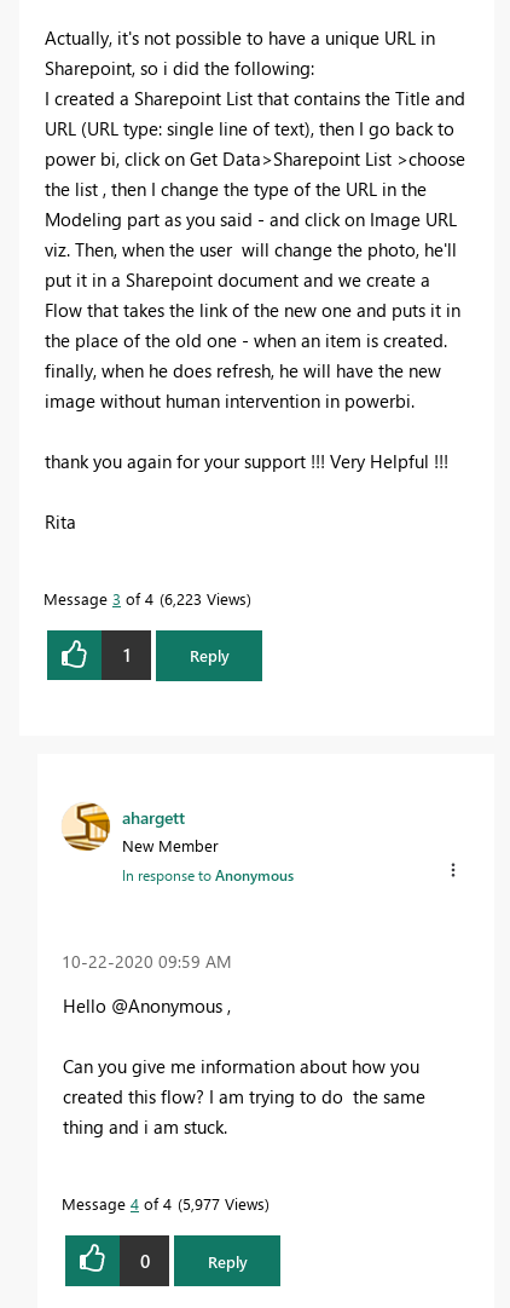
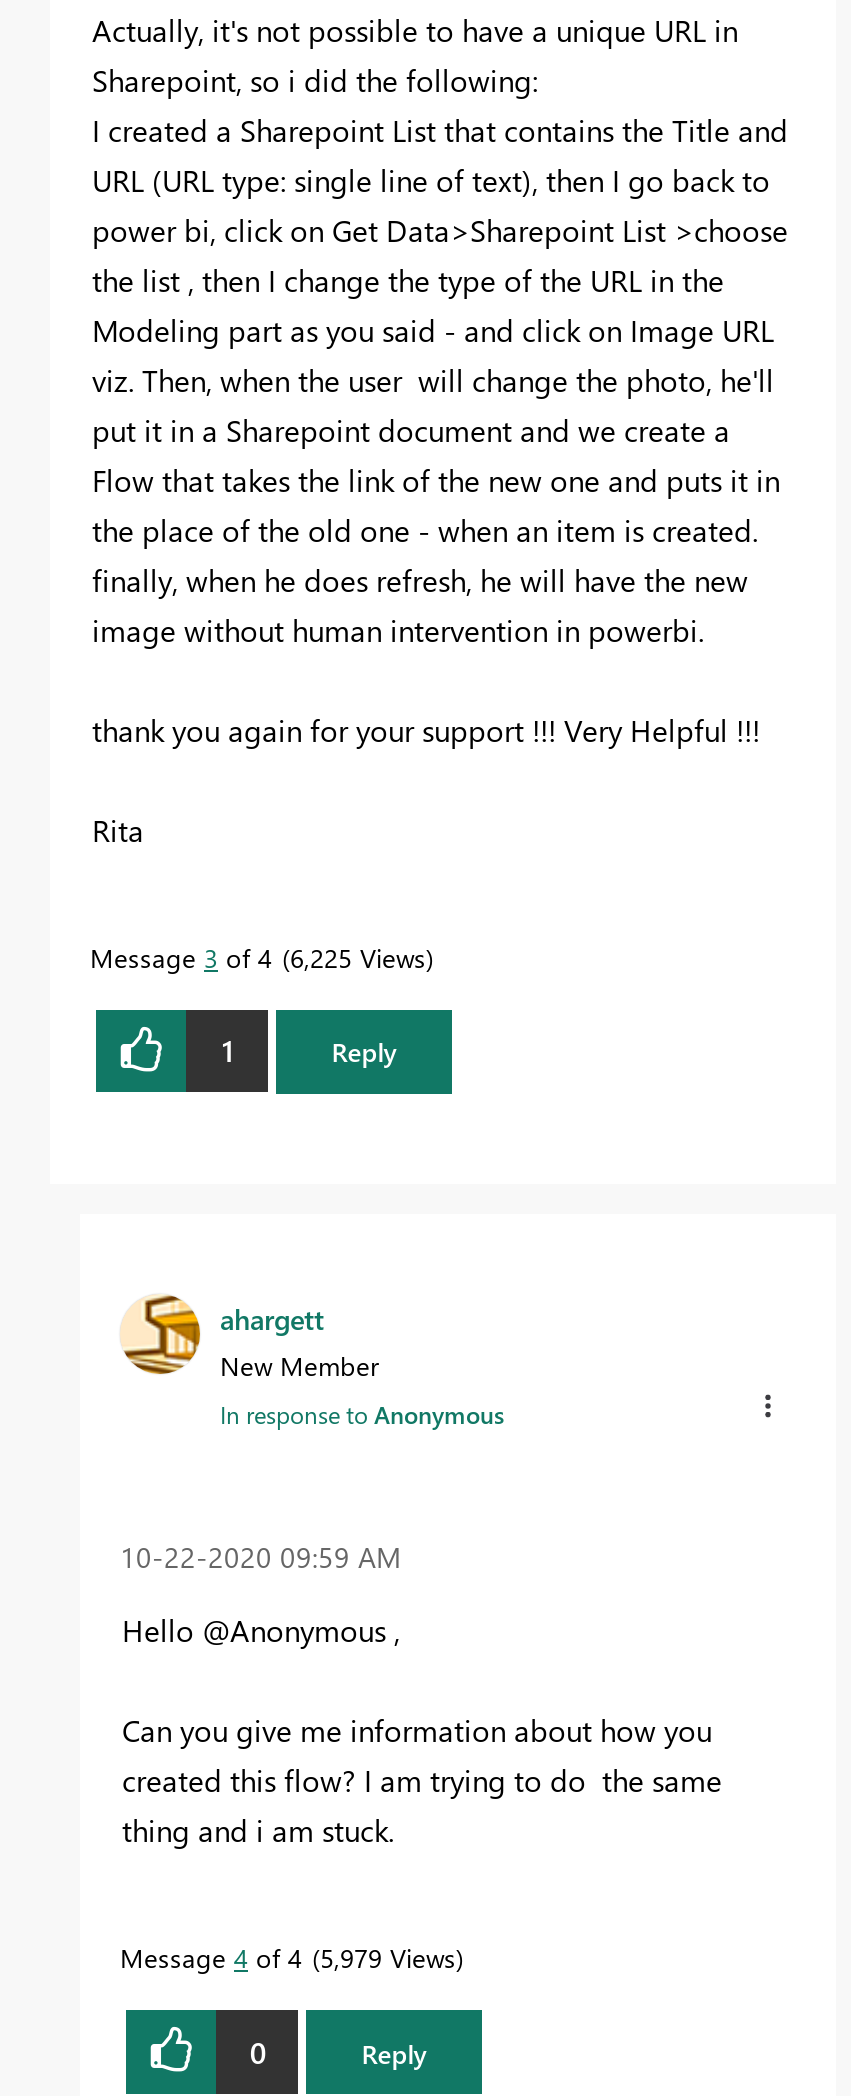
- Message 3 of 4 6,223 Views
+ Message 3 of 4 6,225 Views

- Message 4 of 4 5,977 Views
+ Message 4 of 4 5,979 Views
